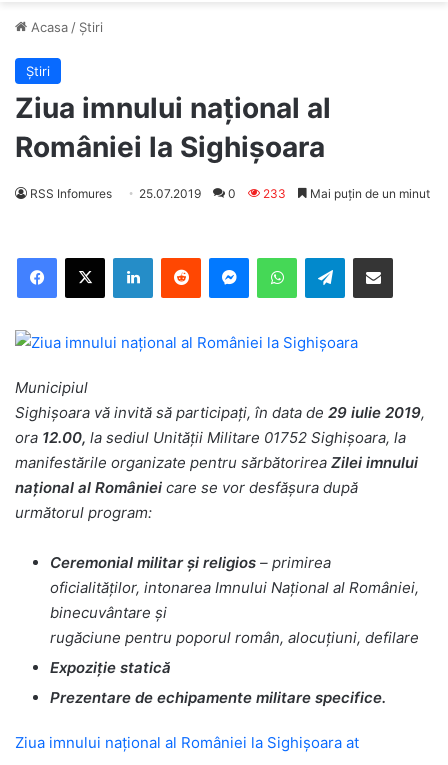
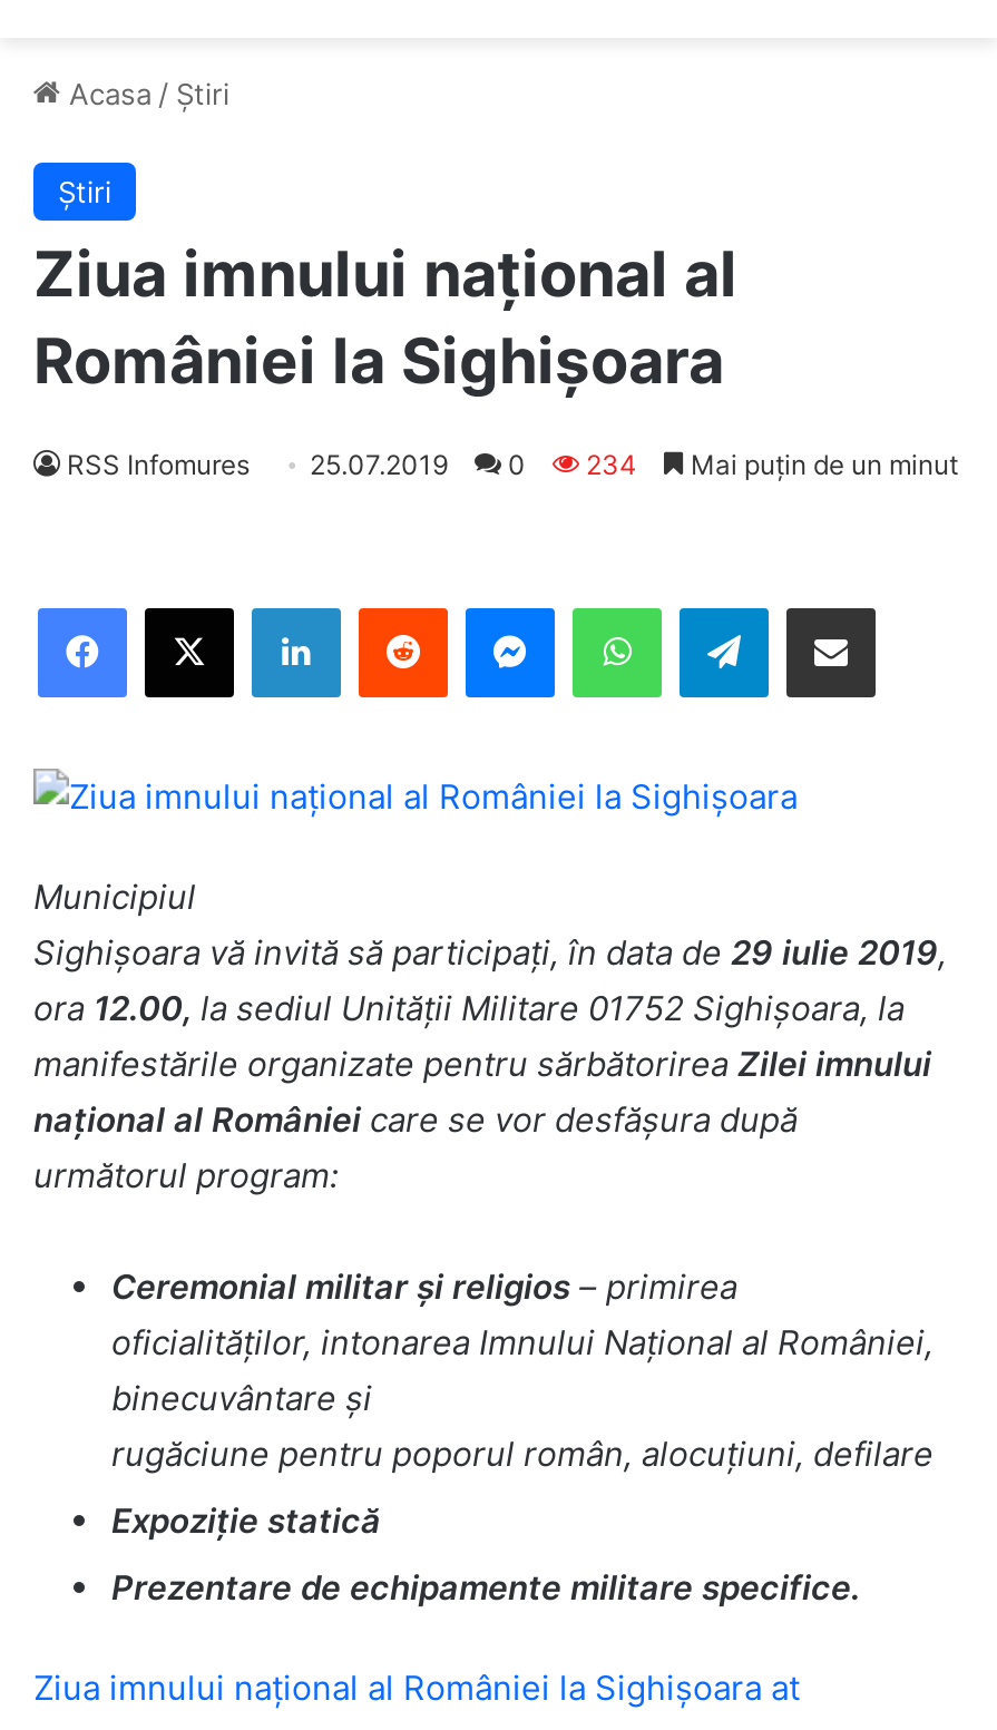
- RSS Infomures 25.07.2019 0 233 Mai puțin de un minut
+ RSS Infomures 25.07.2019 0 234 Mai puțin de un minut
